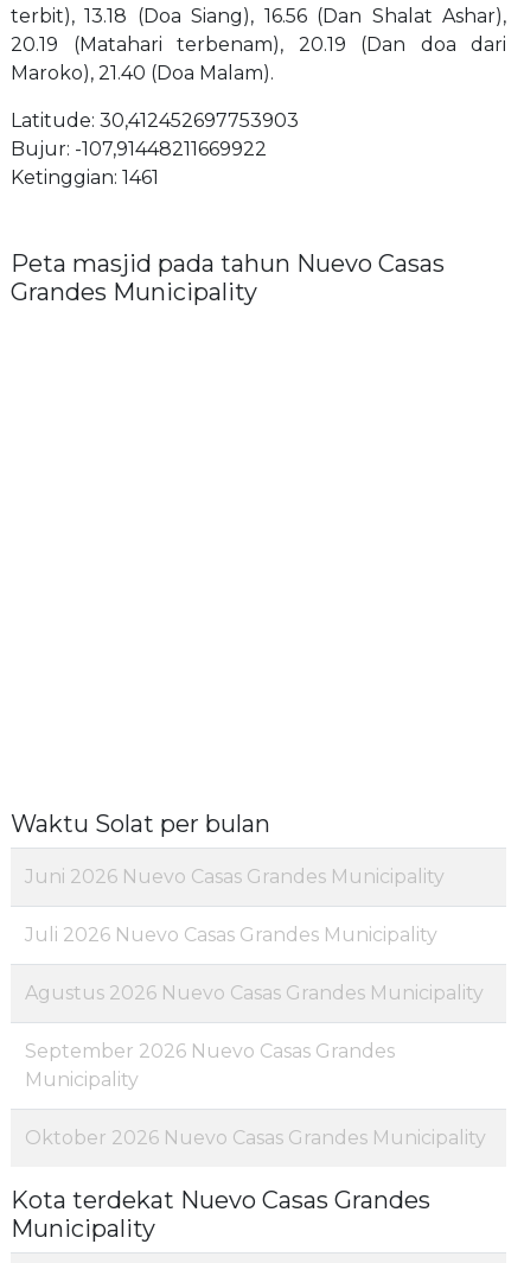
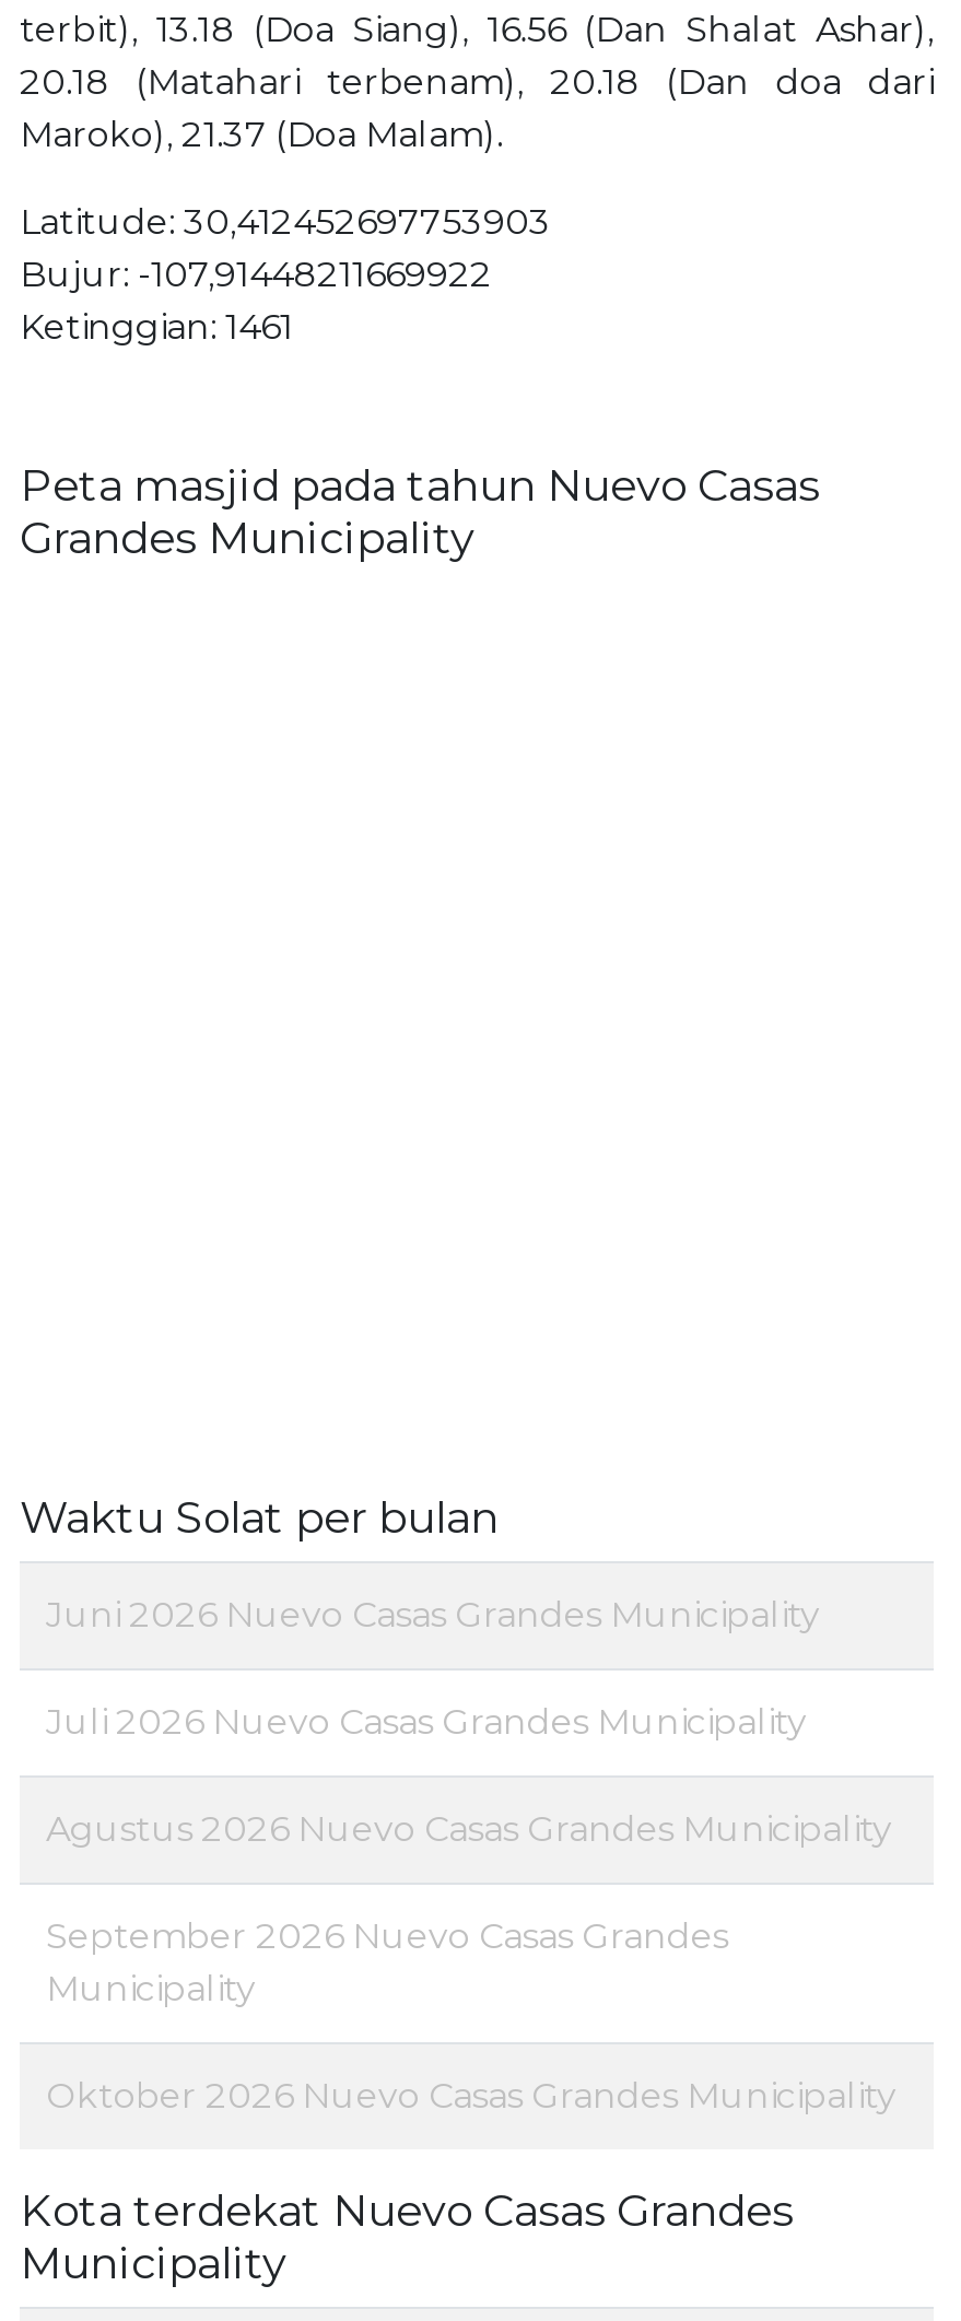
- 20.19 (Matahari terbenam), 20.19 (Dan doa dari
+ 20.18 (Matahari terbenam), 20.18 (Dan doa dari

- Maroko), 21.40 (Doa Malam).
+ Maroko), 21.37 (Doa Malam).
